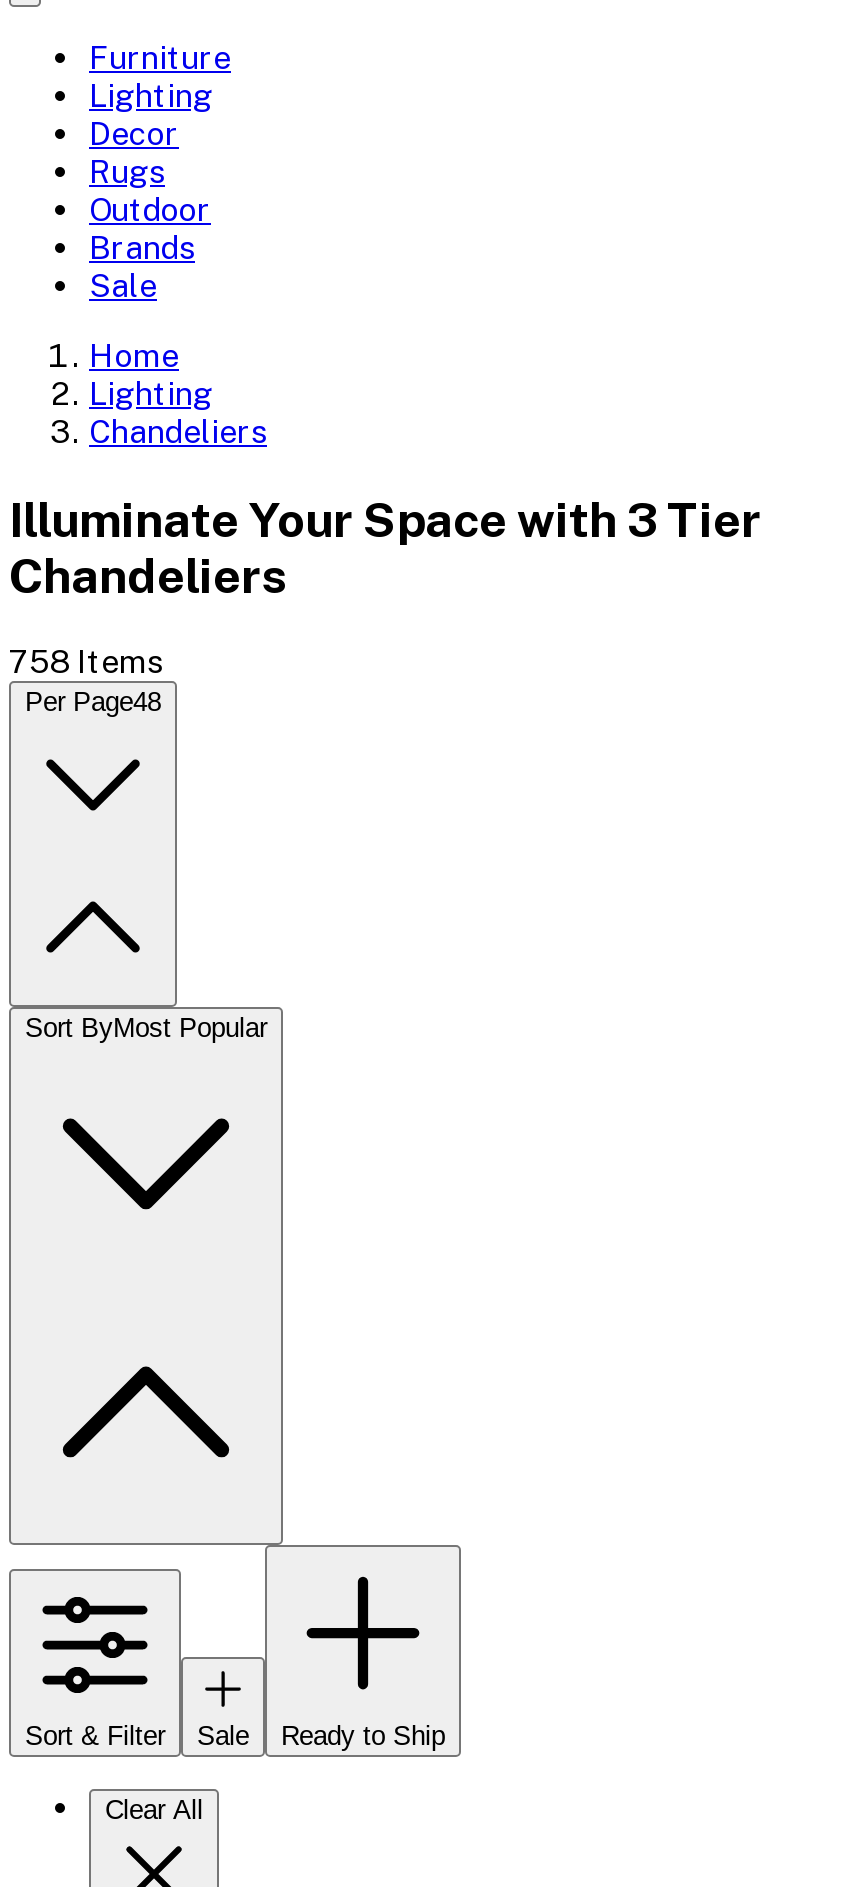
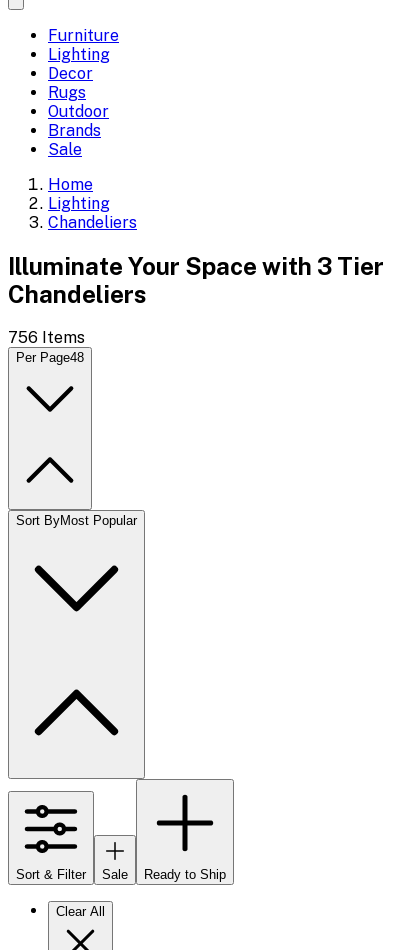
- 758 Items
+ 756 Items
